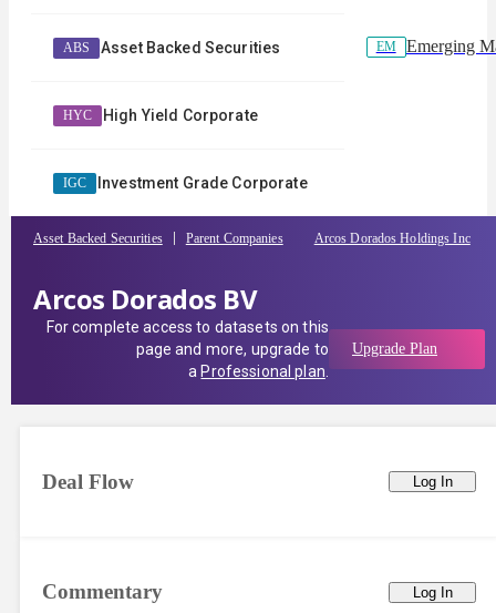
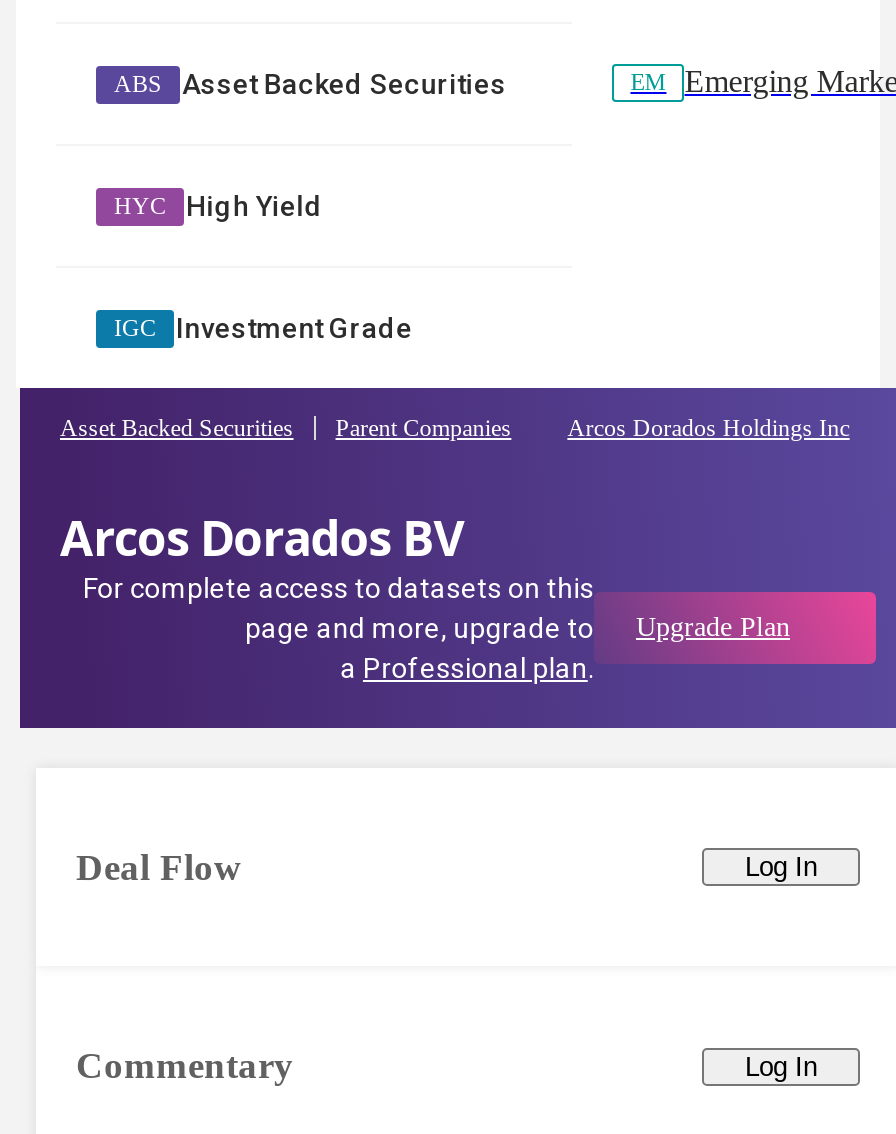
- High Yield Corporate
+ High Yield

- Investment Grade Corporate
+ Investment Grade
